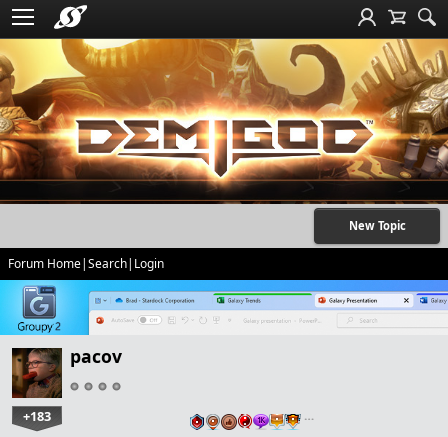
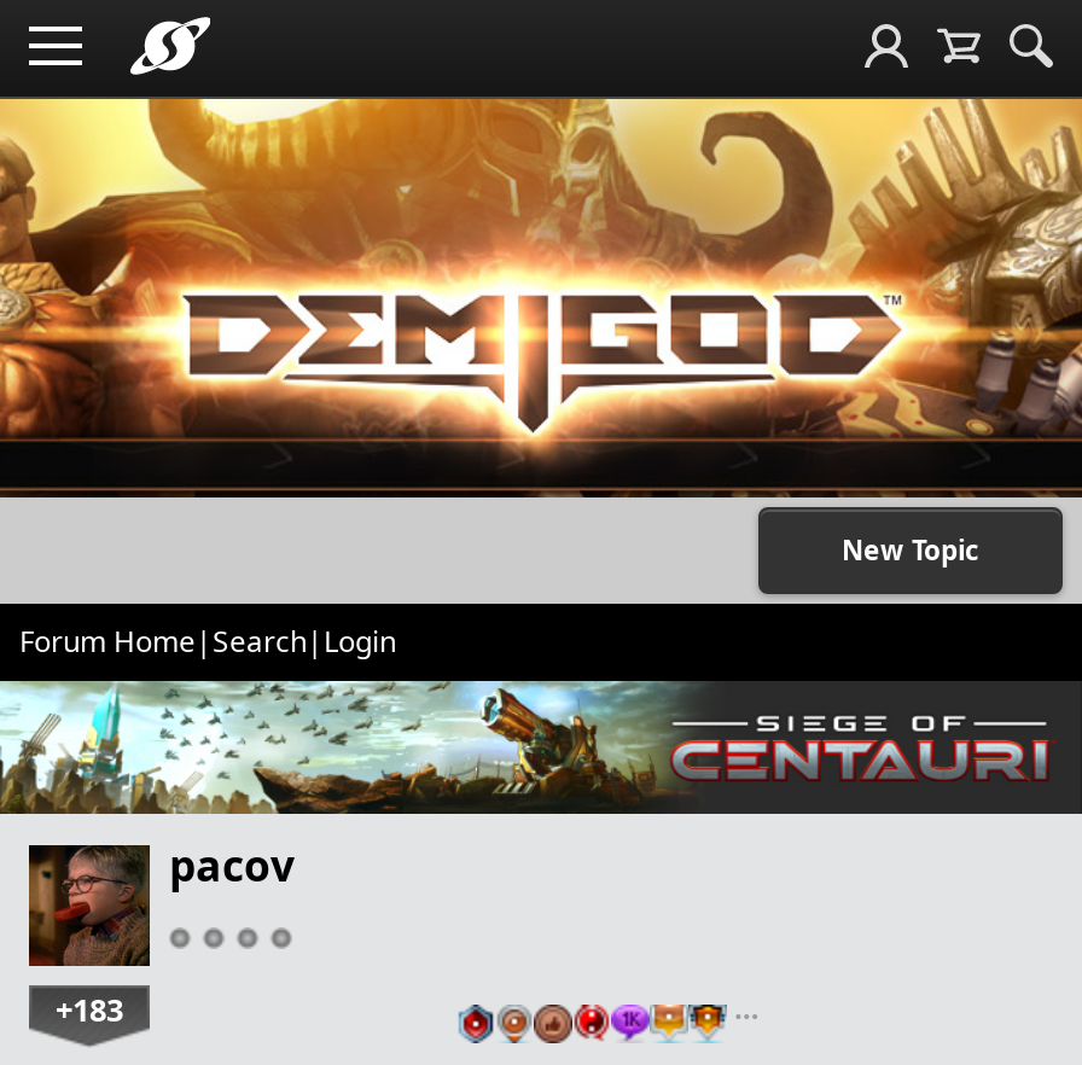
- [image]
+ [image]
